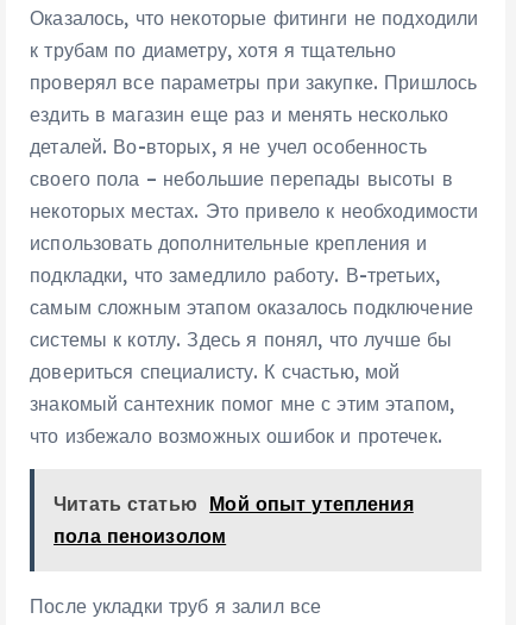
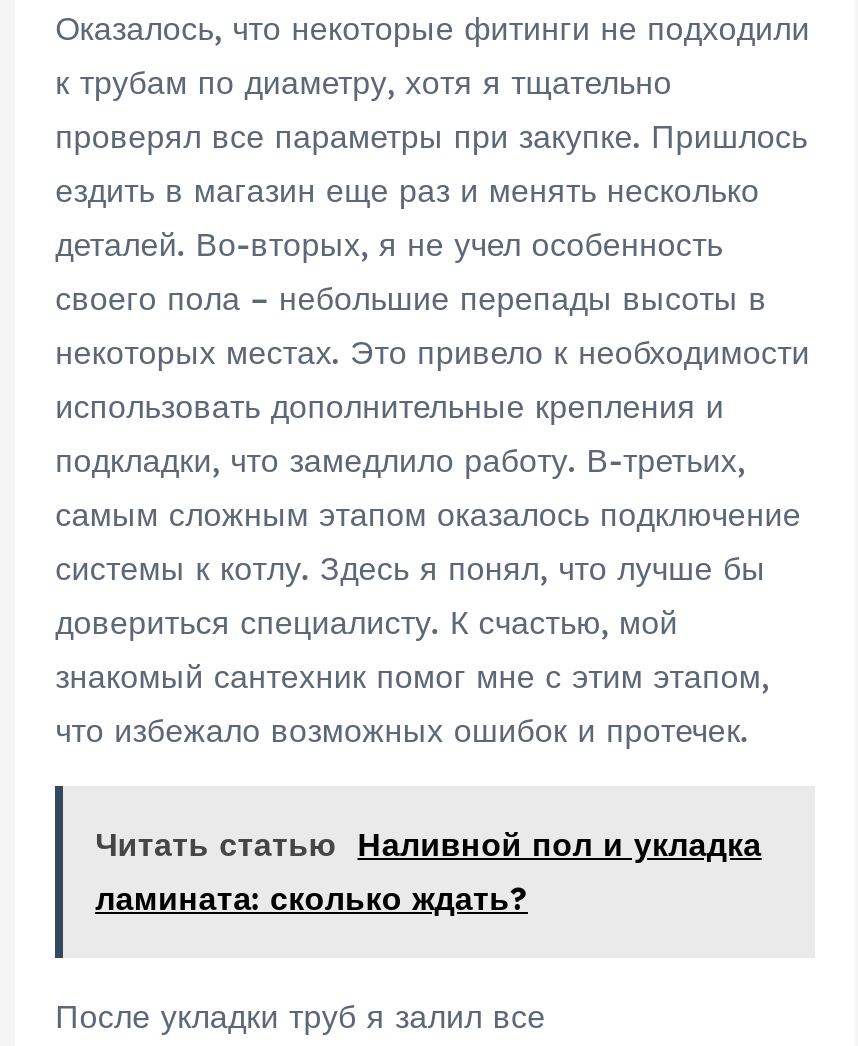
- Читать статью Мой опыт утепления
- пола пеноизолом
+ Читать статью Наливной пол и укладка
+ ламината: сколько ждать?
